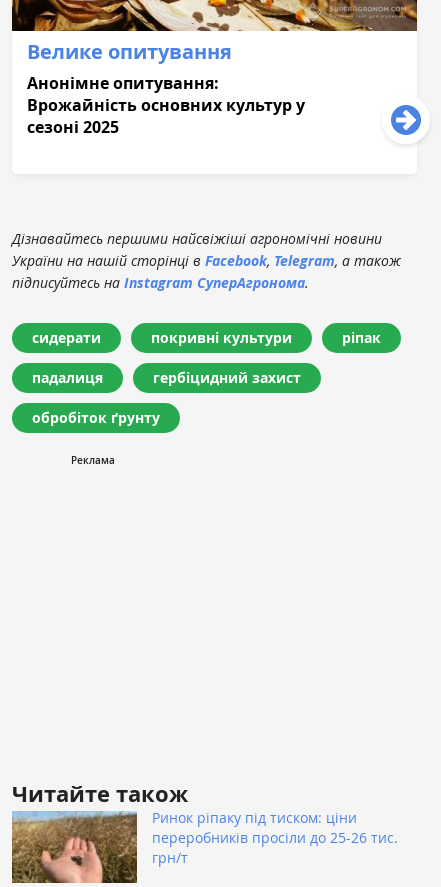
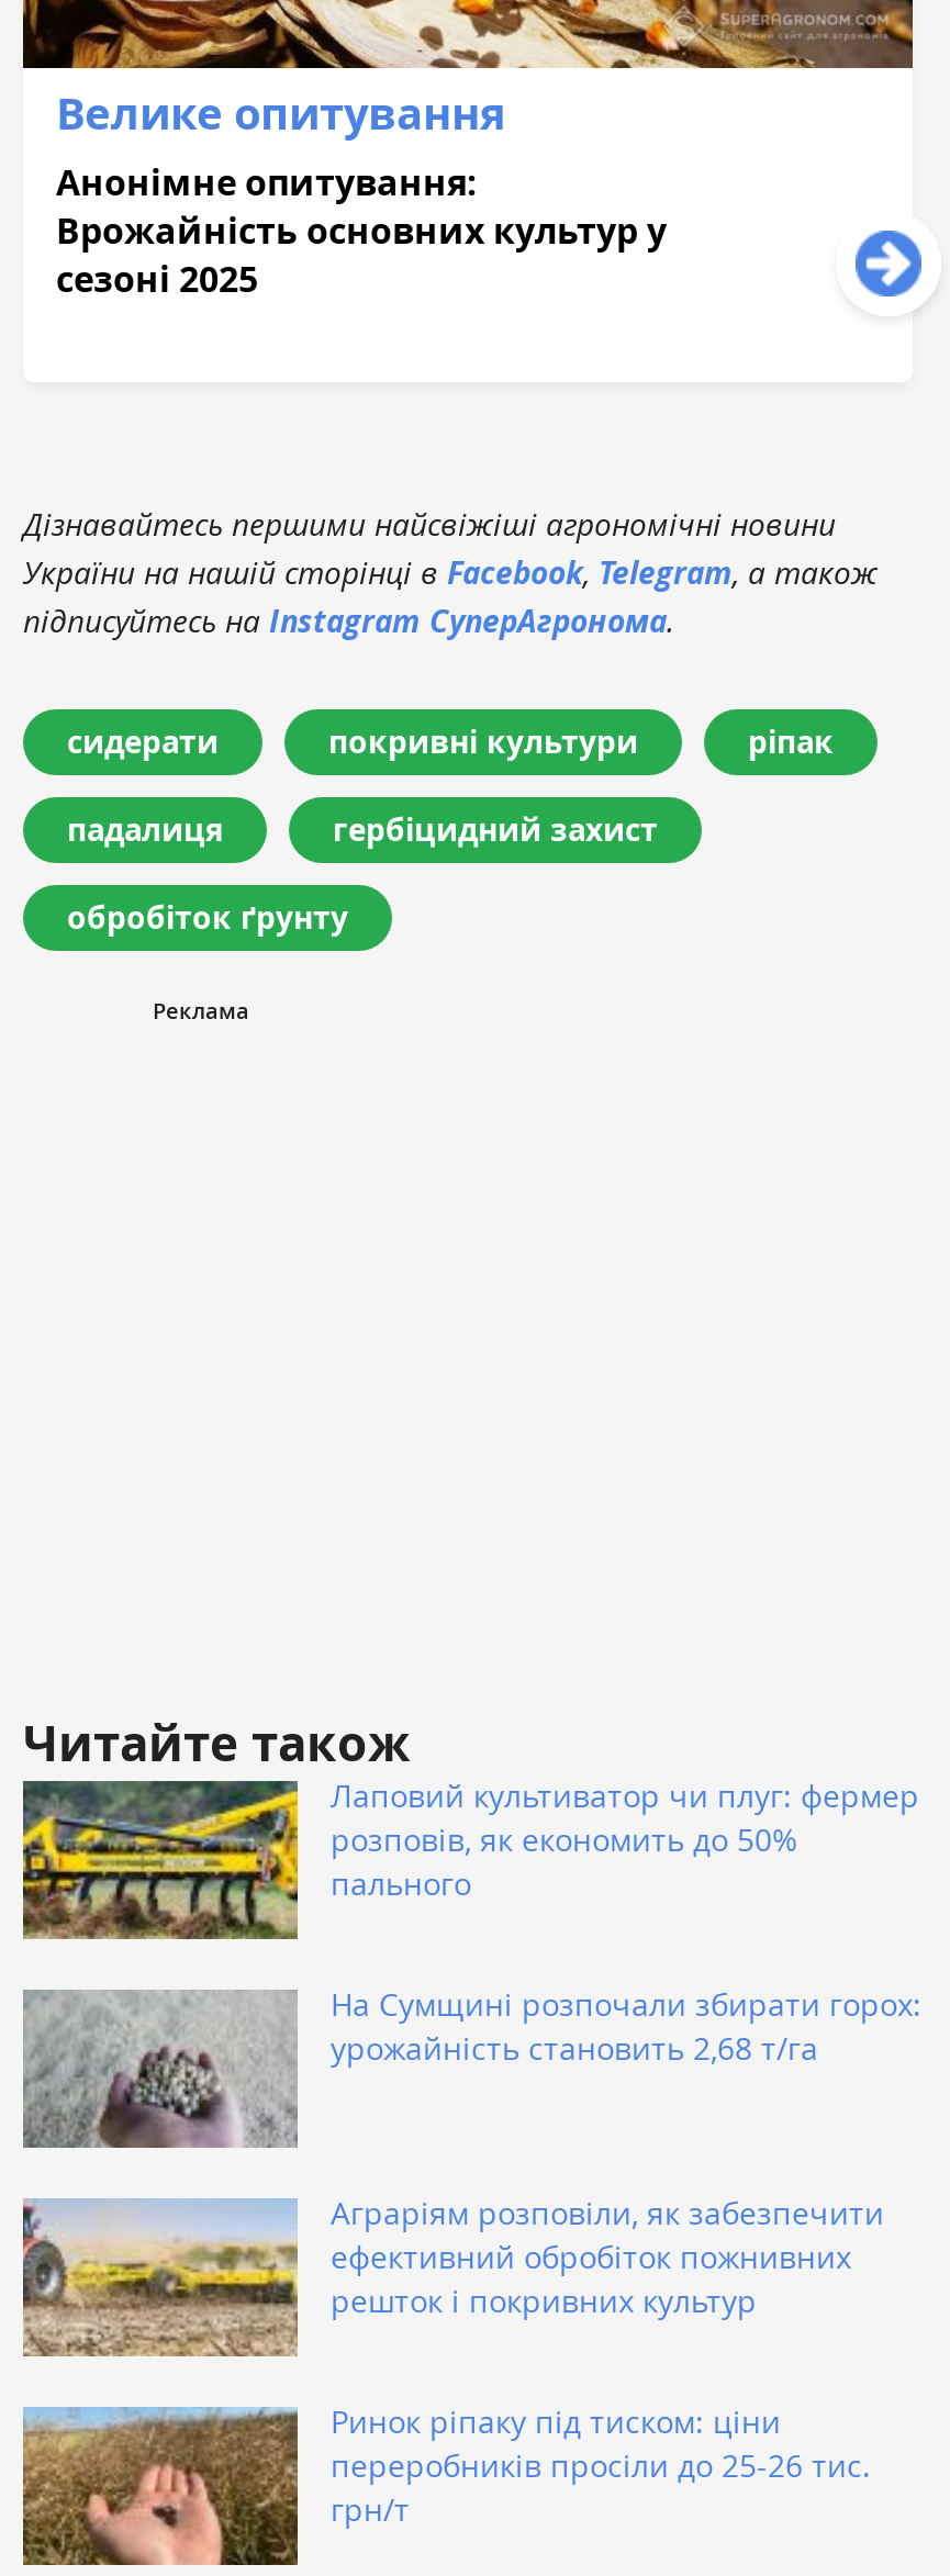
+ [image]
+ Лаповий культиватор чи плуг: фермер
+ розповів, як економить до 50%
+ пального
+ На Сумщині розпочали збирати горох:
+ урожайність становить 2,68 т/га

+ [image]
+ Аграріям розповіли, як забезпечити
+ ефективний обробіток пожнивних
+ решток і покривних культур

+ [image]
